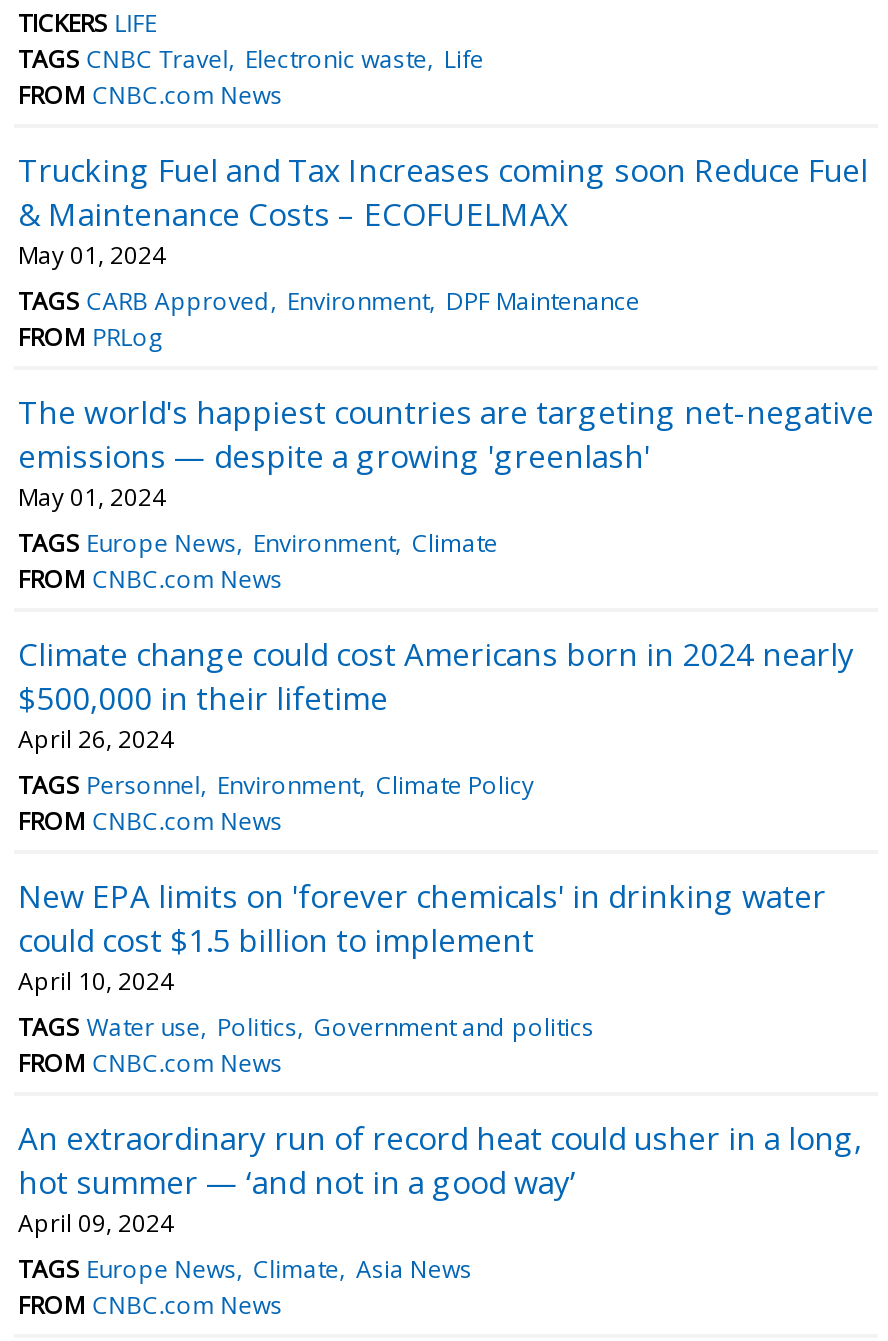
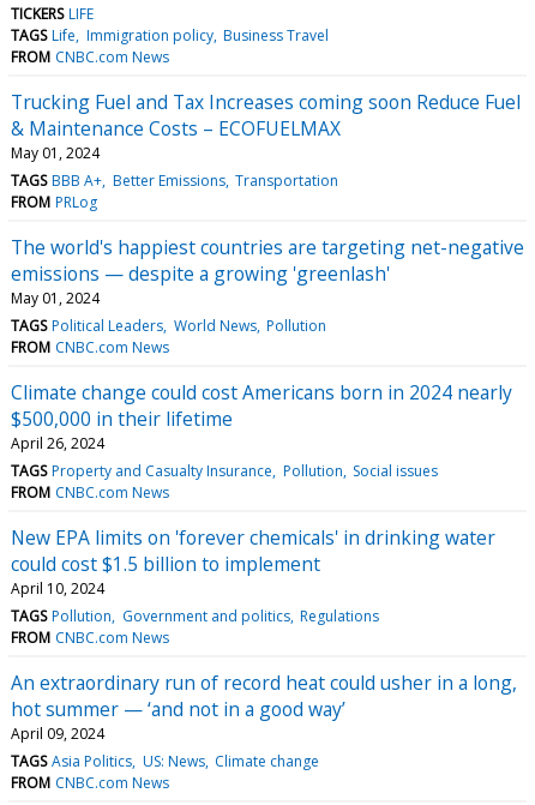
- TAGS CNBC Travel Electronic waste Life
+ TAGS Life Immigration policy Business Travel

- TAGS CARB Approved Environment DPF Maintenance
+ TAGS BBB A+ Better Emissions Transportation

- TAGS Europe News Environment Climate
+ TAGS Political Leaders World News Pollution

- TAGS Personnel Environment Climate Policy
+ TAGS Property and Casualty Insurance Pollution Social issues

- TAGS Water use Politics Government and politics
+ TAGS Pollution Government and politics Regulations

- TAGS Europe News Climate Asia News
+ TAGS Asia Politics US: News Climate change
